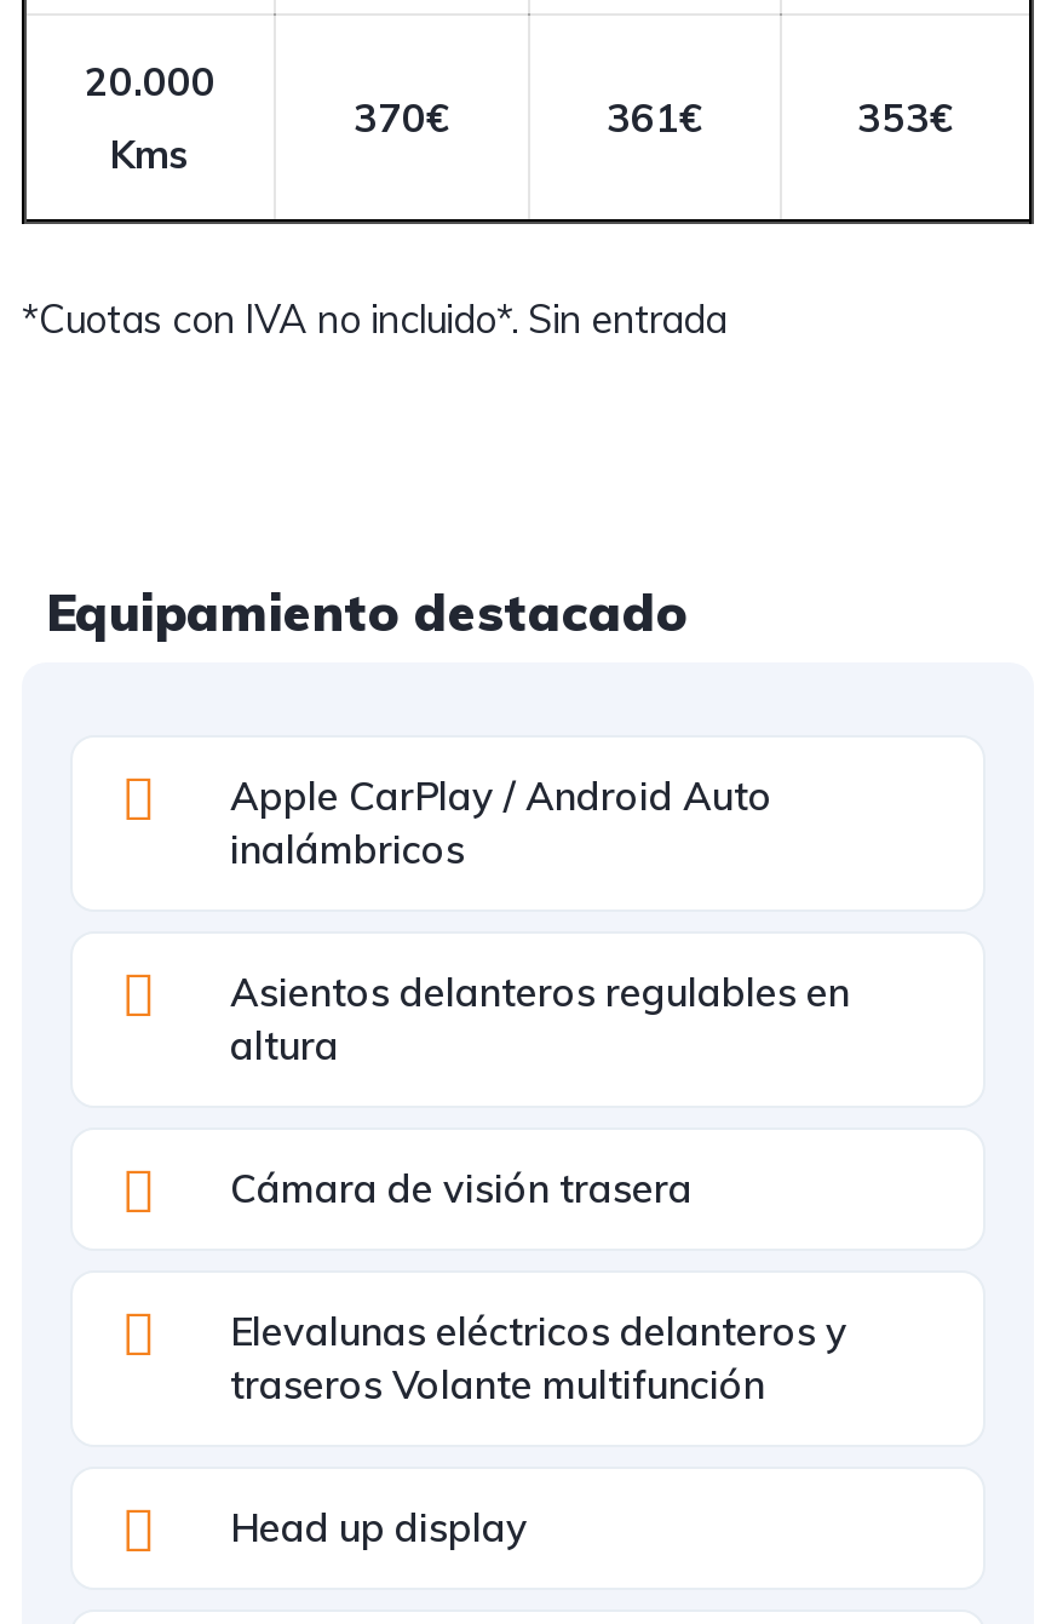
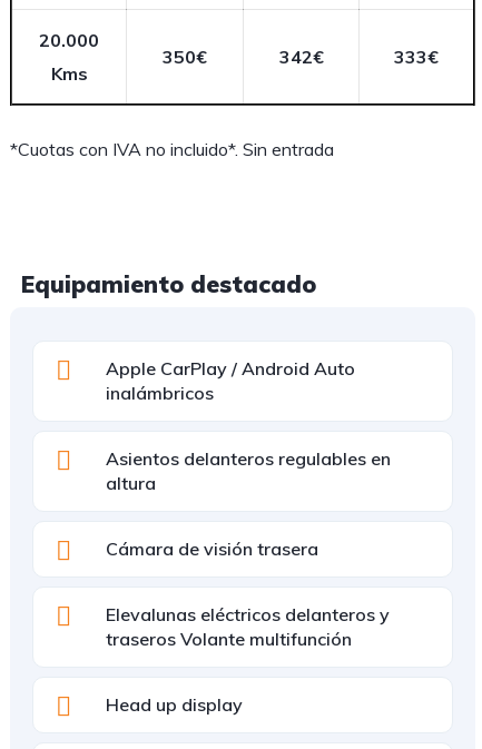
- 370€
+ 350€

- 361€
+ 342€

- 353€
+ 333€
